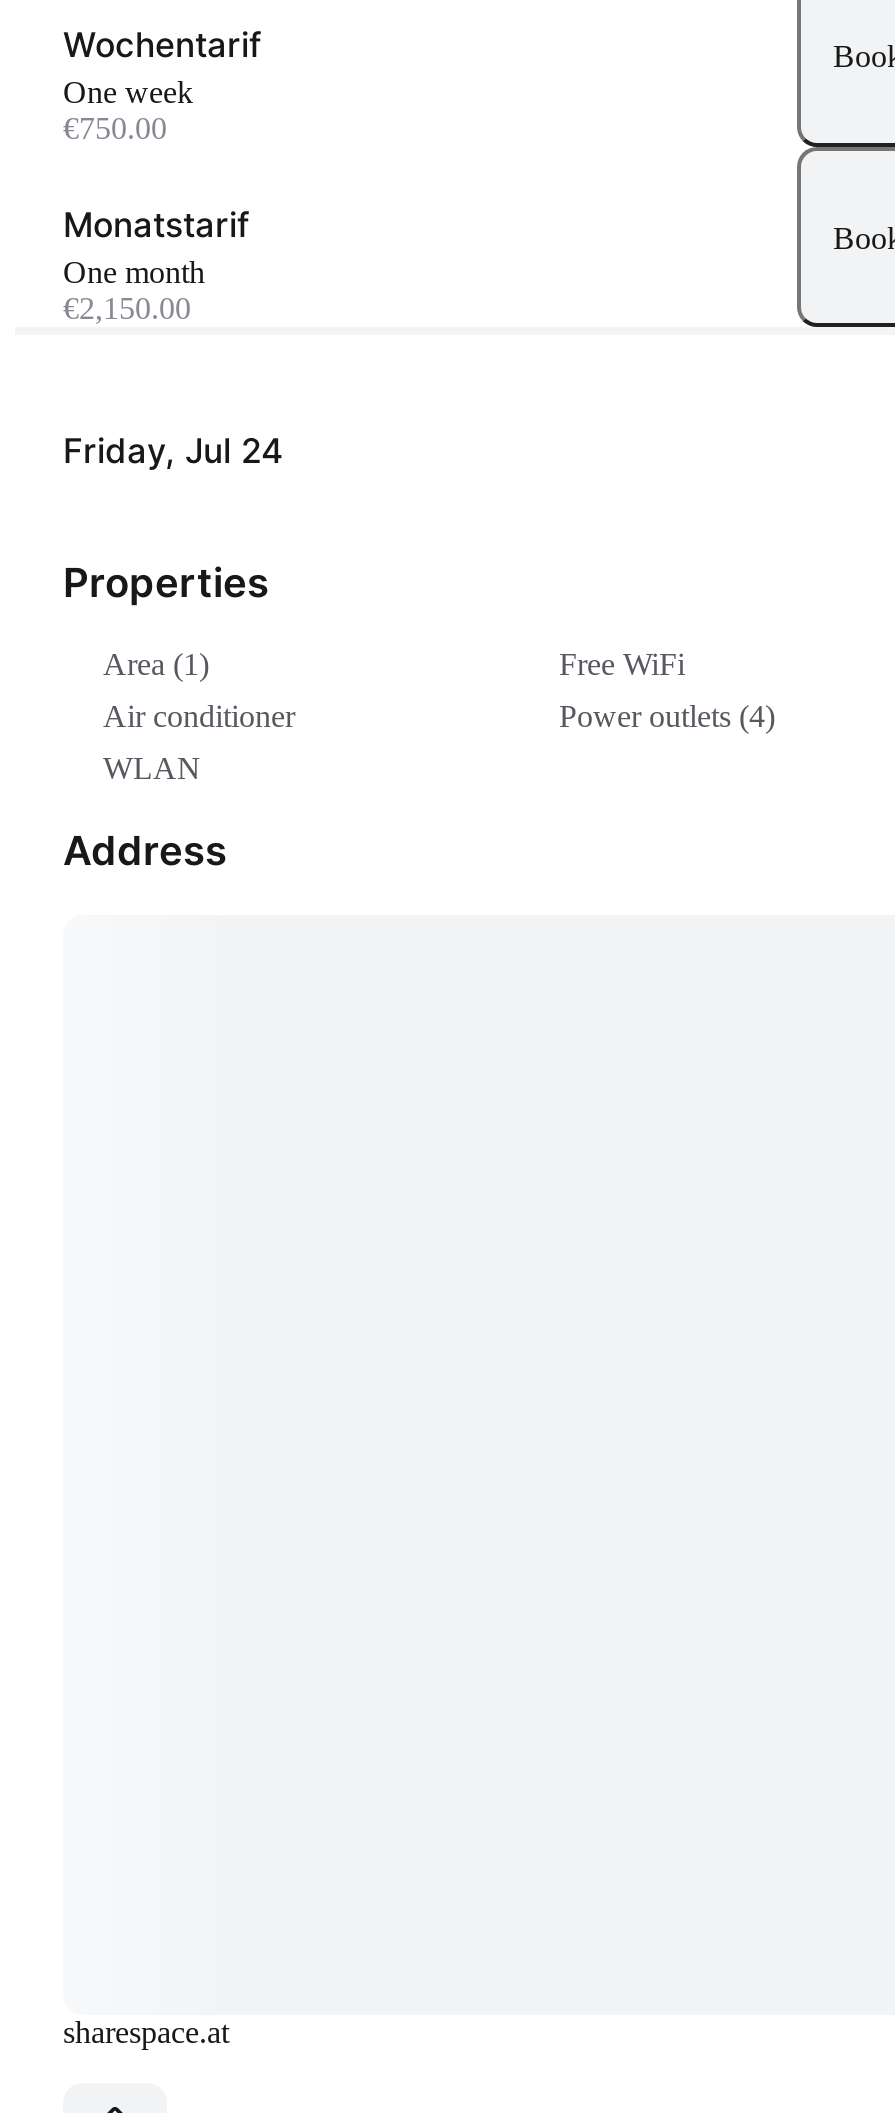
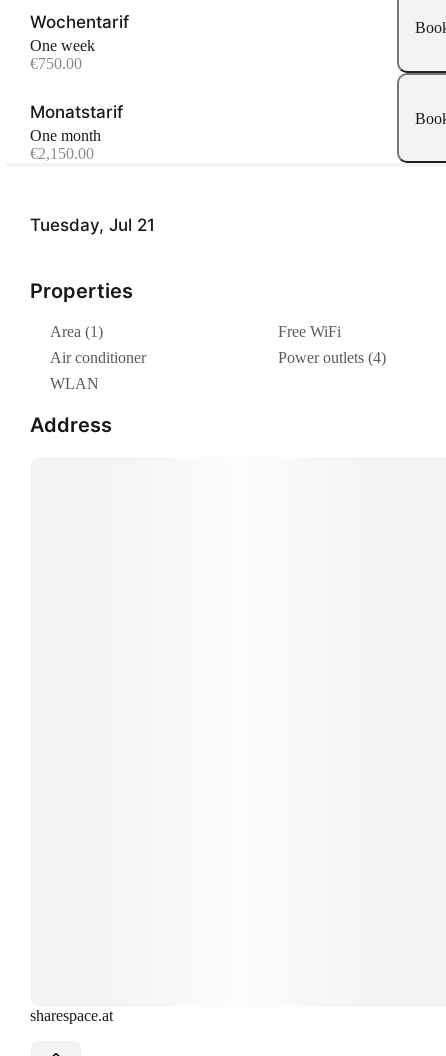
- Friday, Jul 24
+ Tuesday, Jul 21
